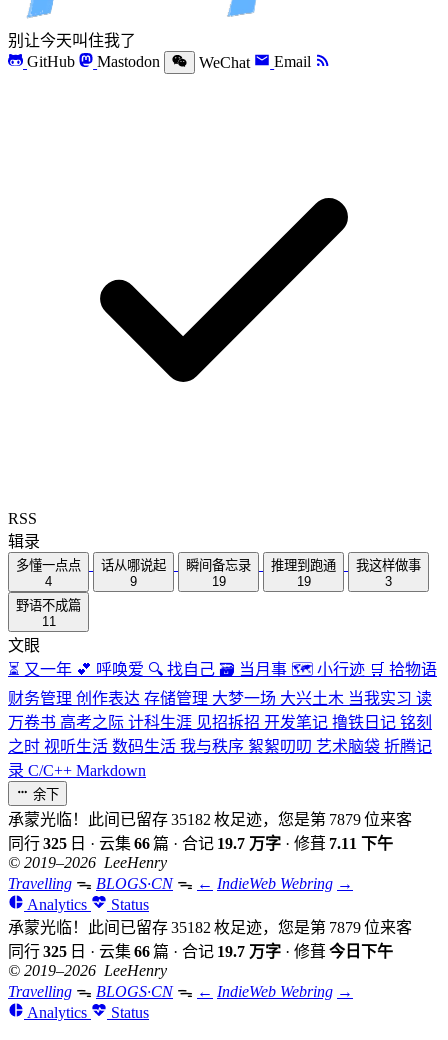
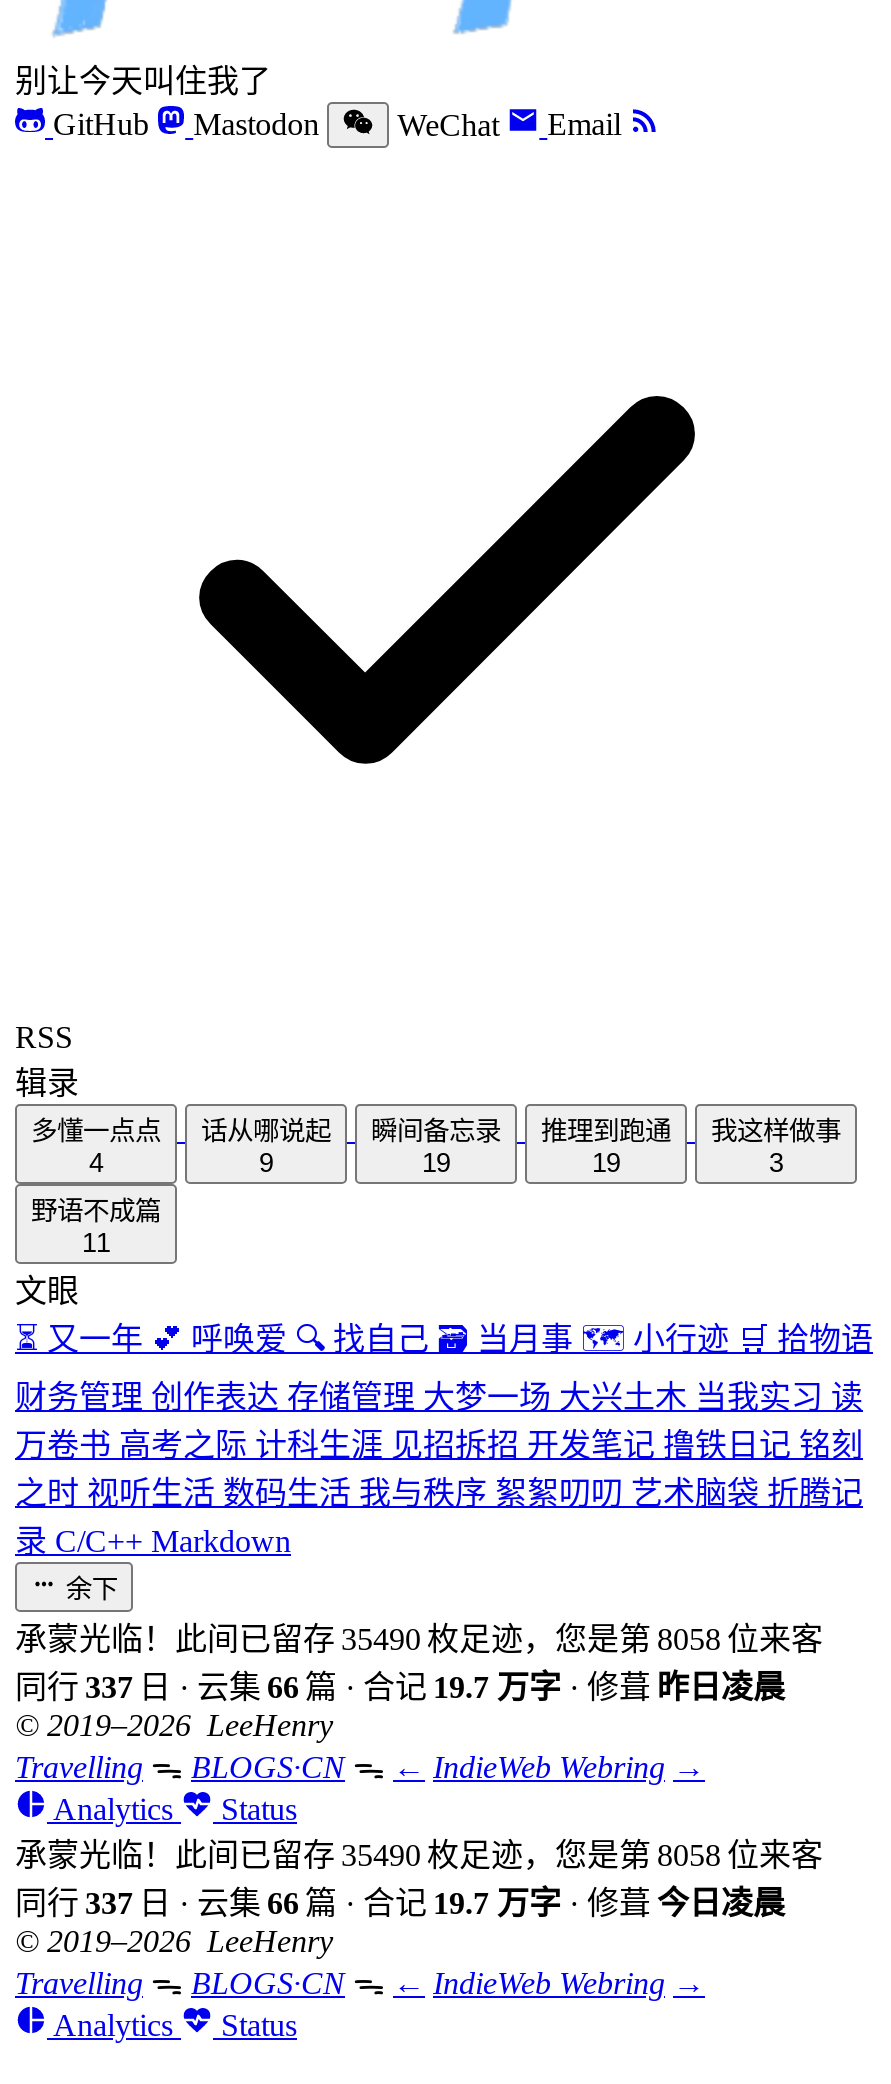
- 承蒙光临！此间已留存35182枚足迹，您是第7879位来客
- 同行325日 · 云集66篇 · 合记19.7 万字 · 修葺7.11 下午
+ 承蒙光临！此间已留存35490枚足迹，您是第8058位来客
+ 同行337日 · 云集66篇 · 合记19.7 万字 · 修葺昨日凌晨

- 承蒙光临！此间已留存35182枚足迹，您是第7879位来客
+ 承蒙光临！此间已留存35490枚足迹，您是第8058位来客

- 同行325日 · 云集66篇 · 合记19.7 万字 · 修葺今日下午
+ 同行337日 · 云集66篇 · 合记19.7 万字 · 修葺今日凌晨
